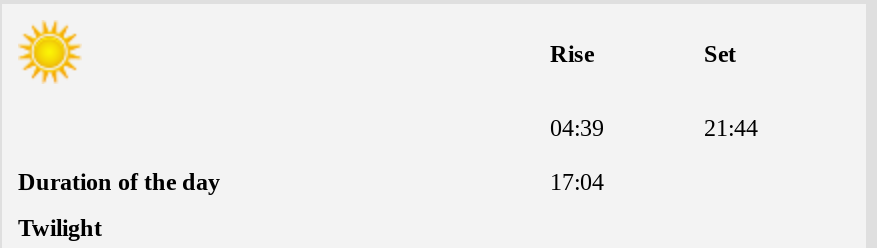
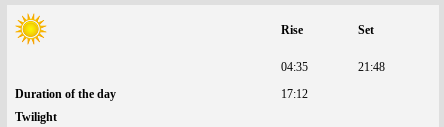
- 04:39
+ 04:35

- 21:44
+ 21:48

- 17:04
+ 17:12
